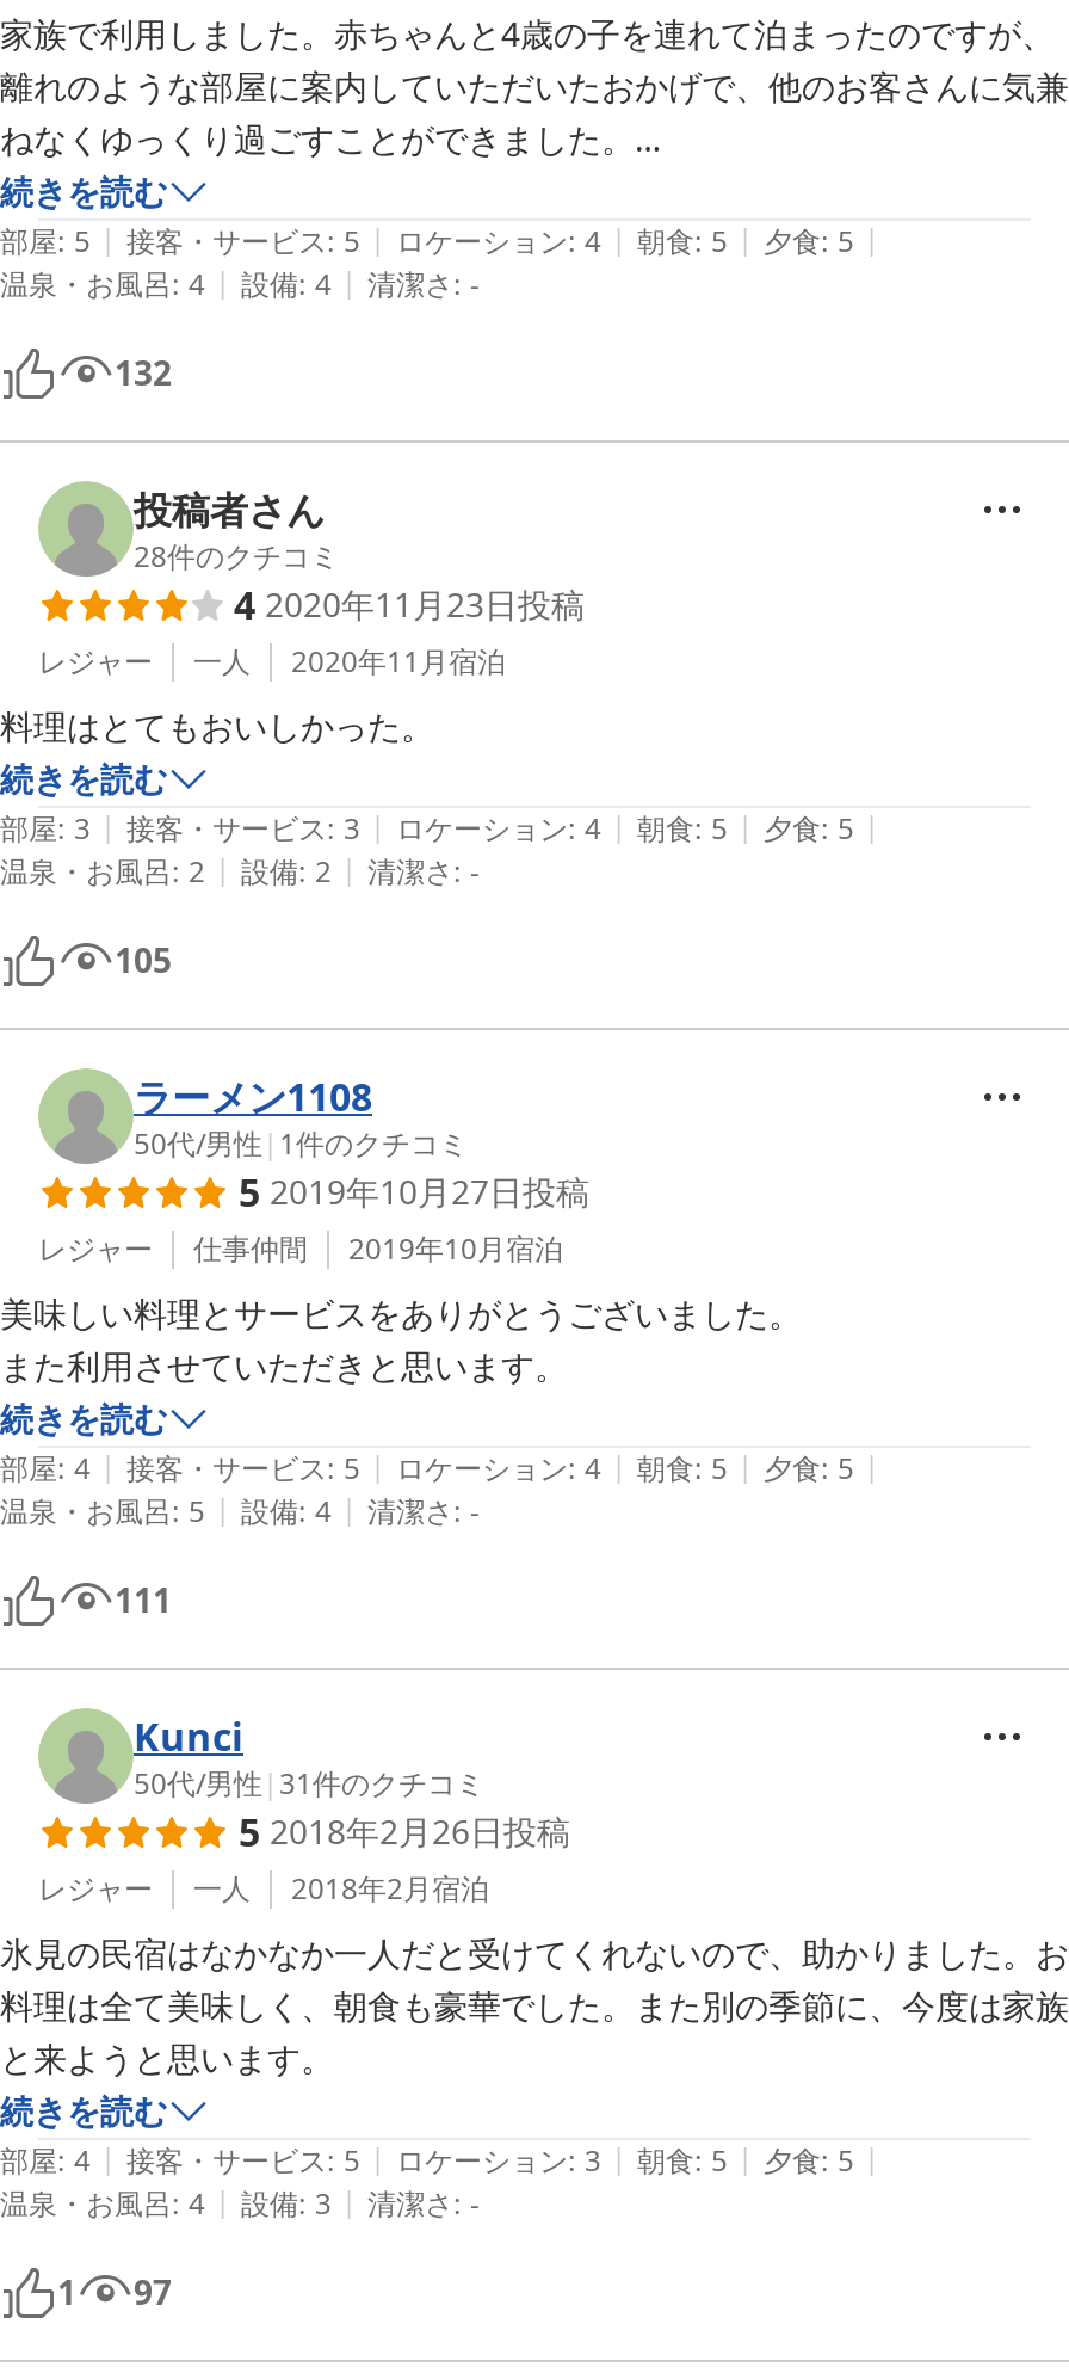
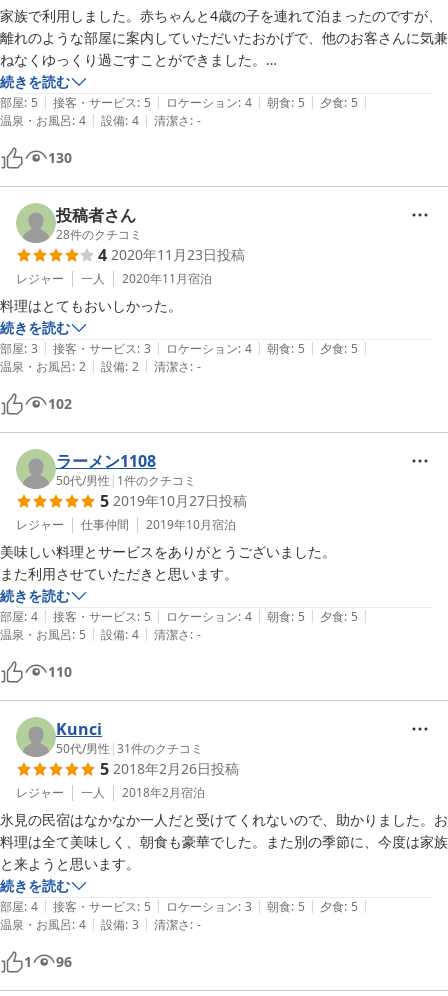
- 132
+ 130

- 105
+ 102

- 111
+ 110

- 1 97
+ 1 96
